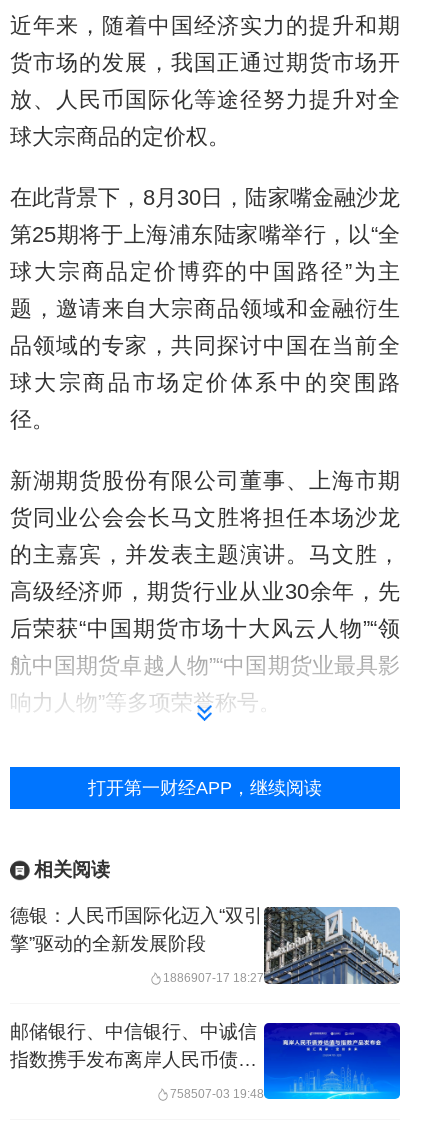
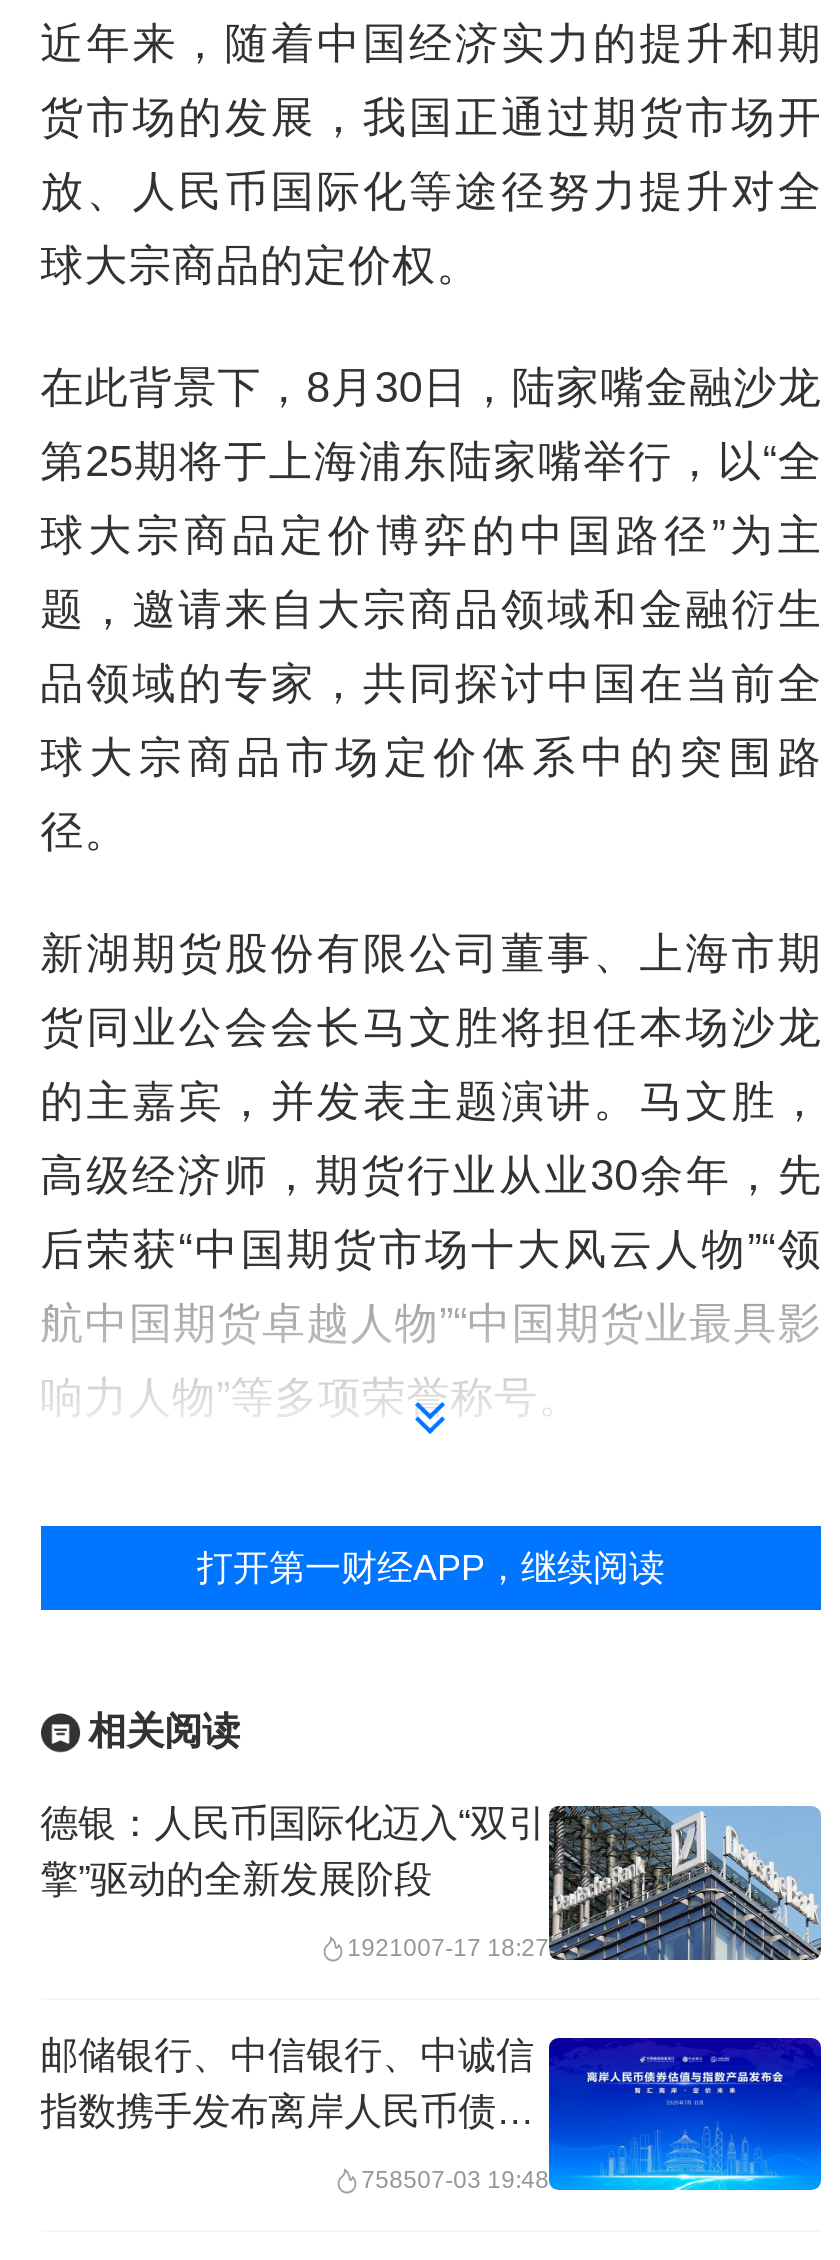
- 1886907-17 18:27
+ 1921007-17 18:27
